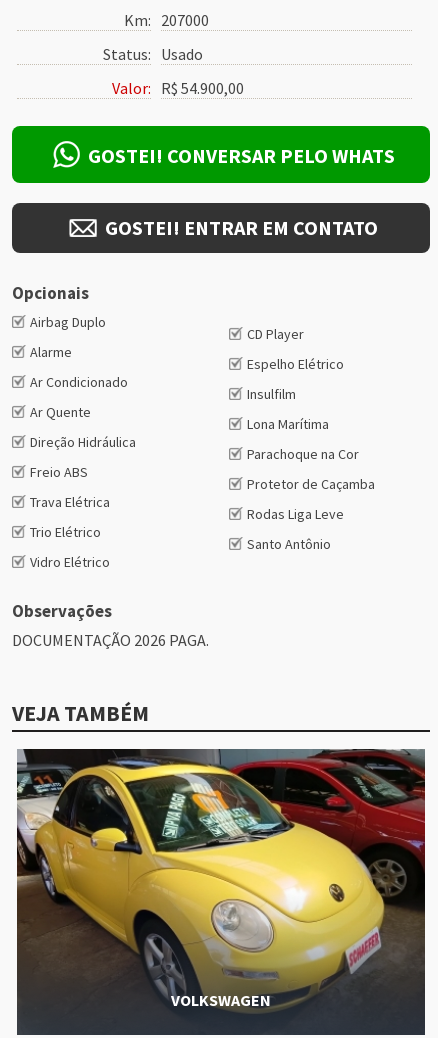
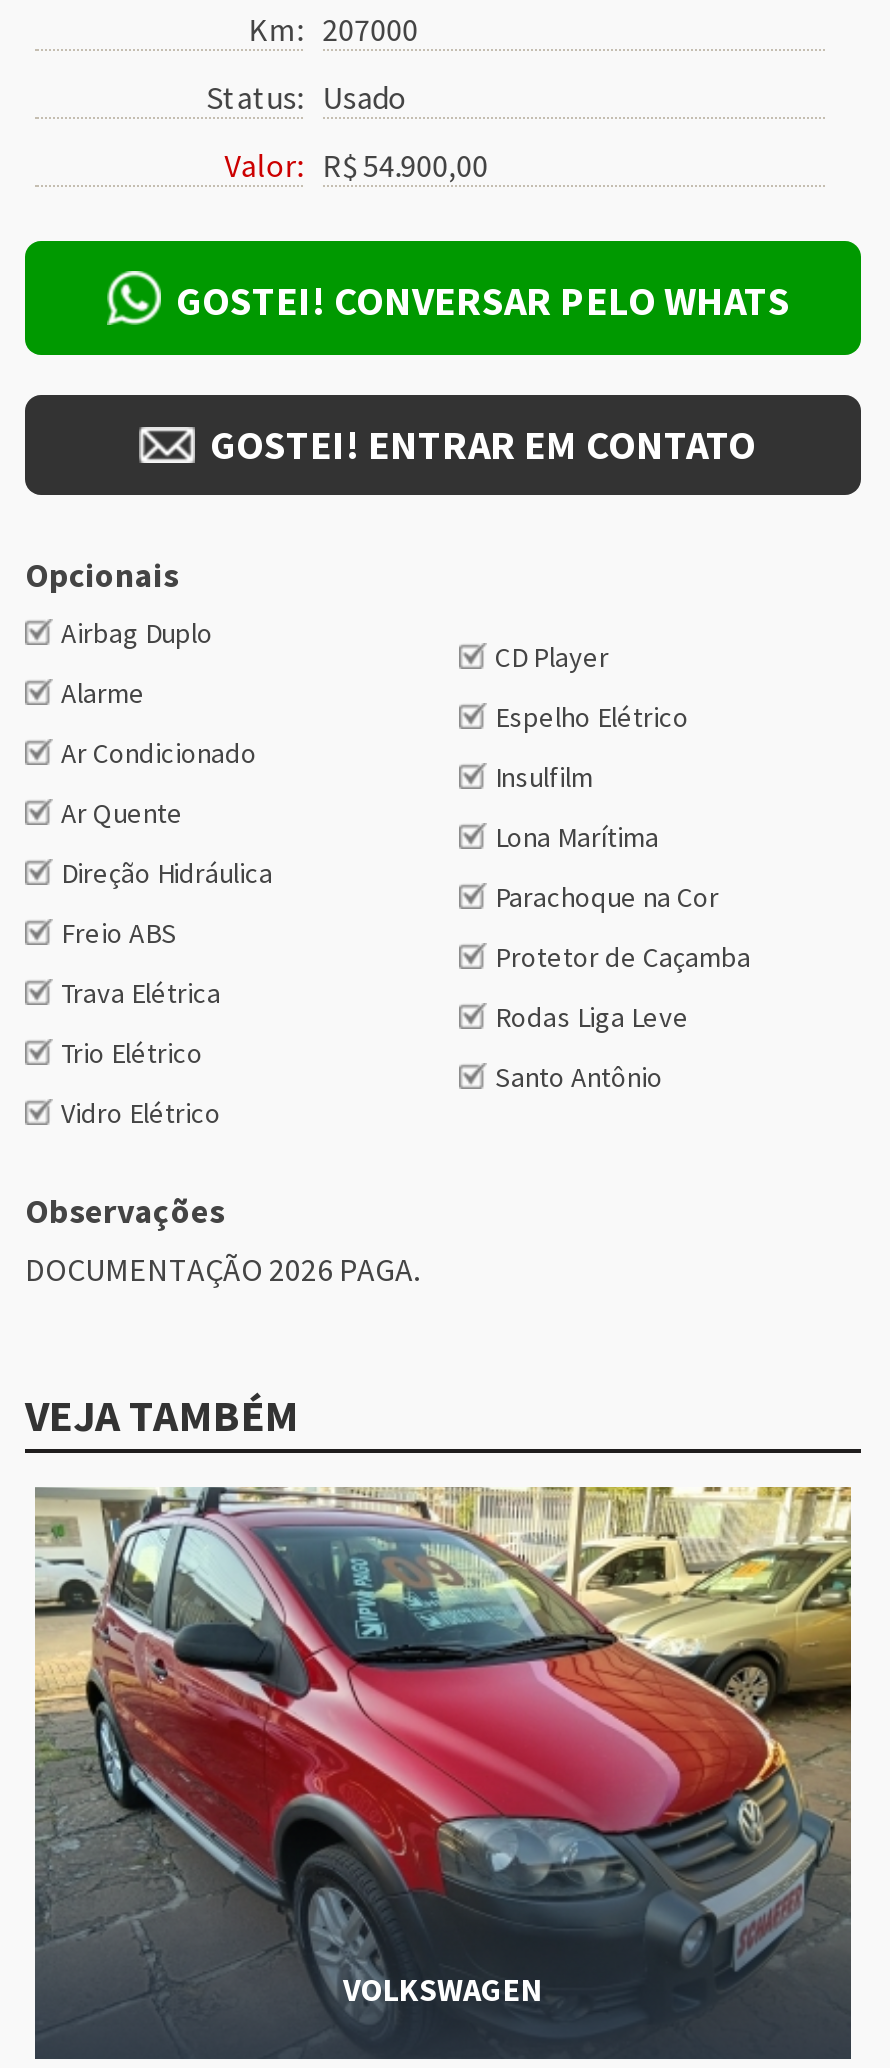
- [image]
+ [image]
